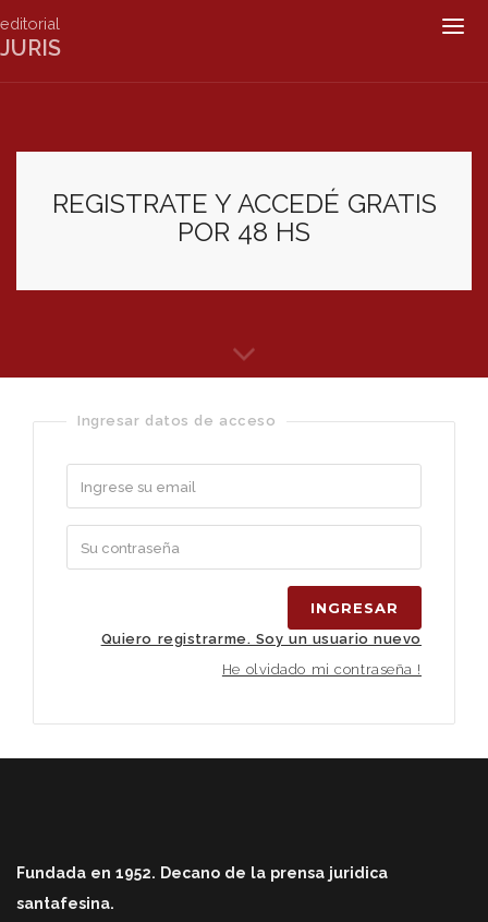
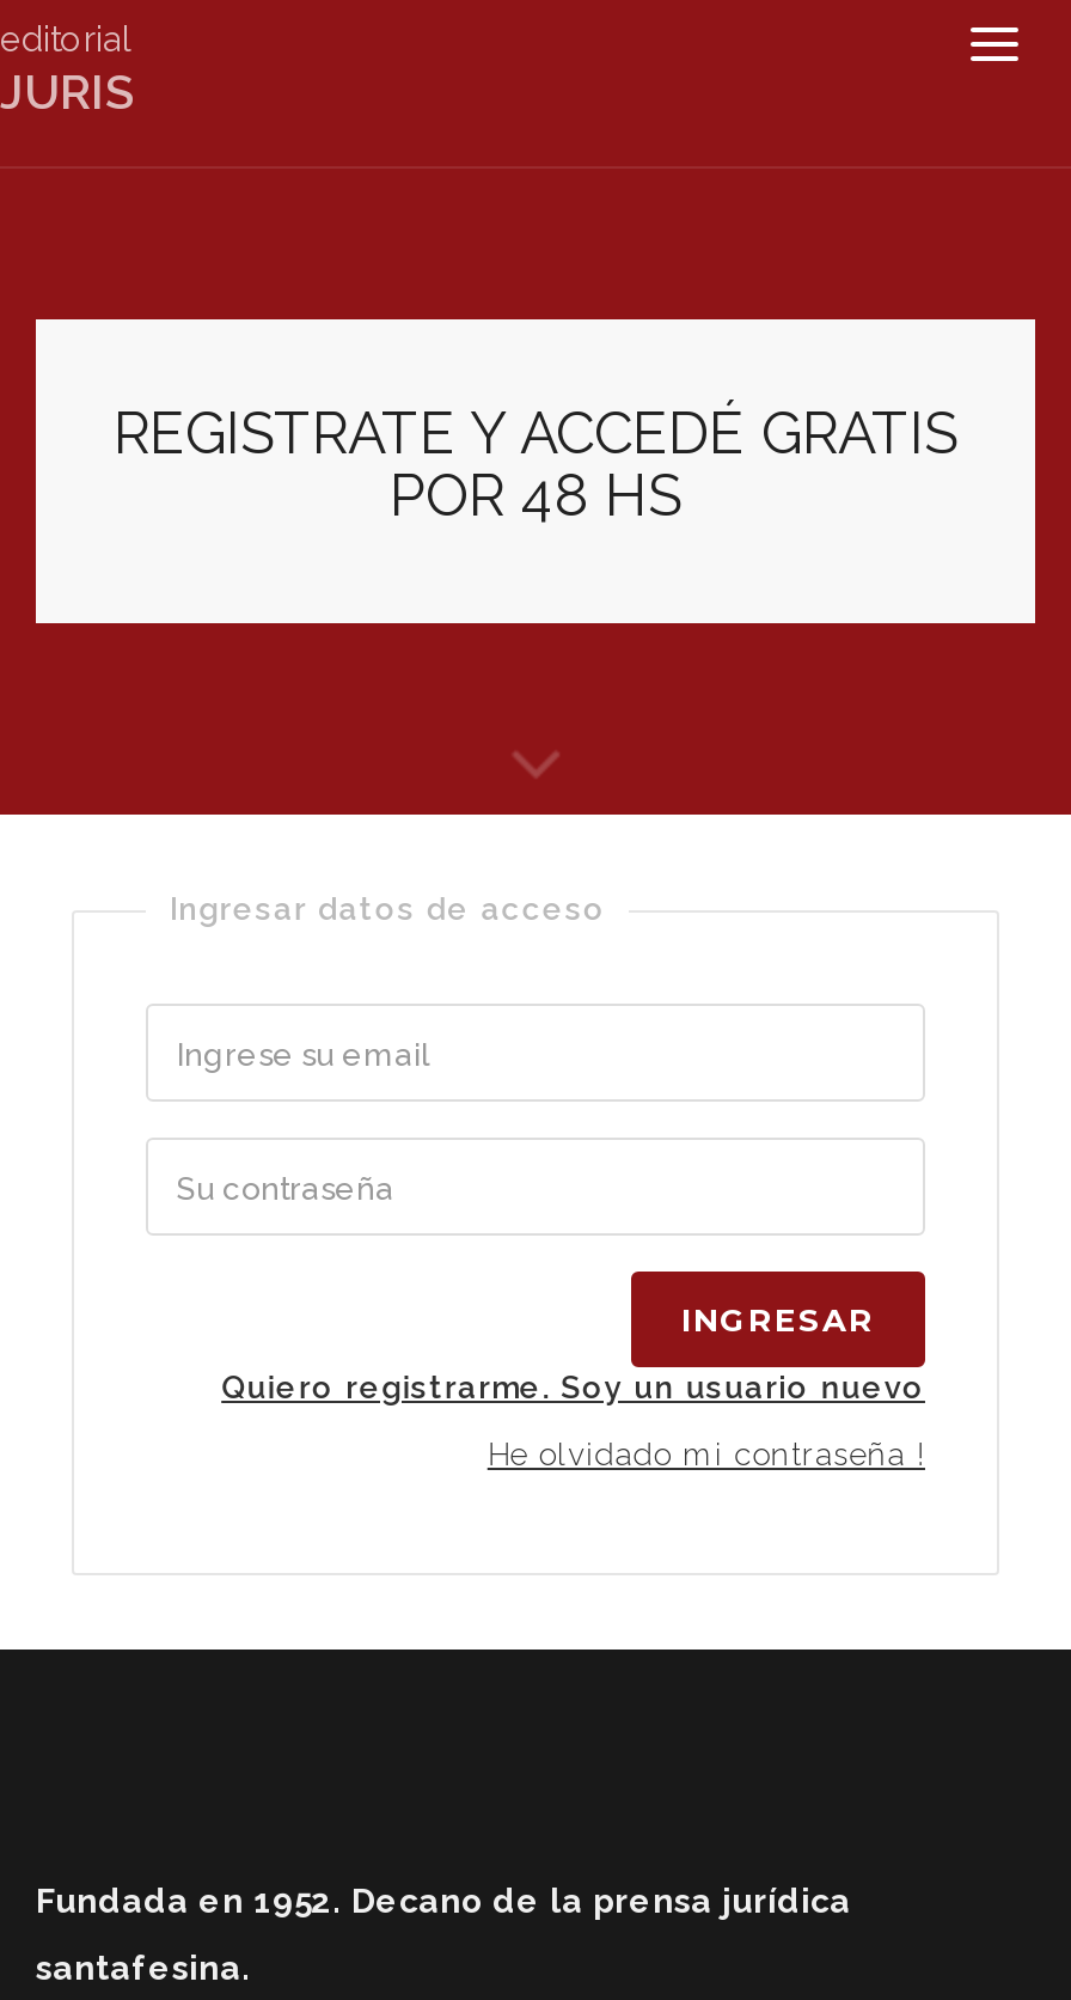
- Fundada en 1952. Decano de la prensa juridica
+ Fundada en 1952. Decano de la prensa jurídica
